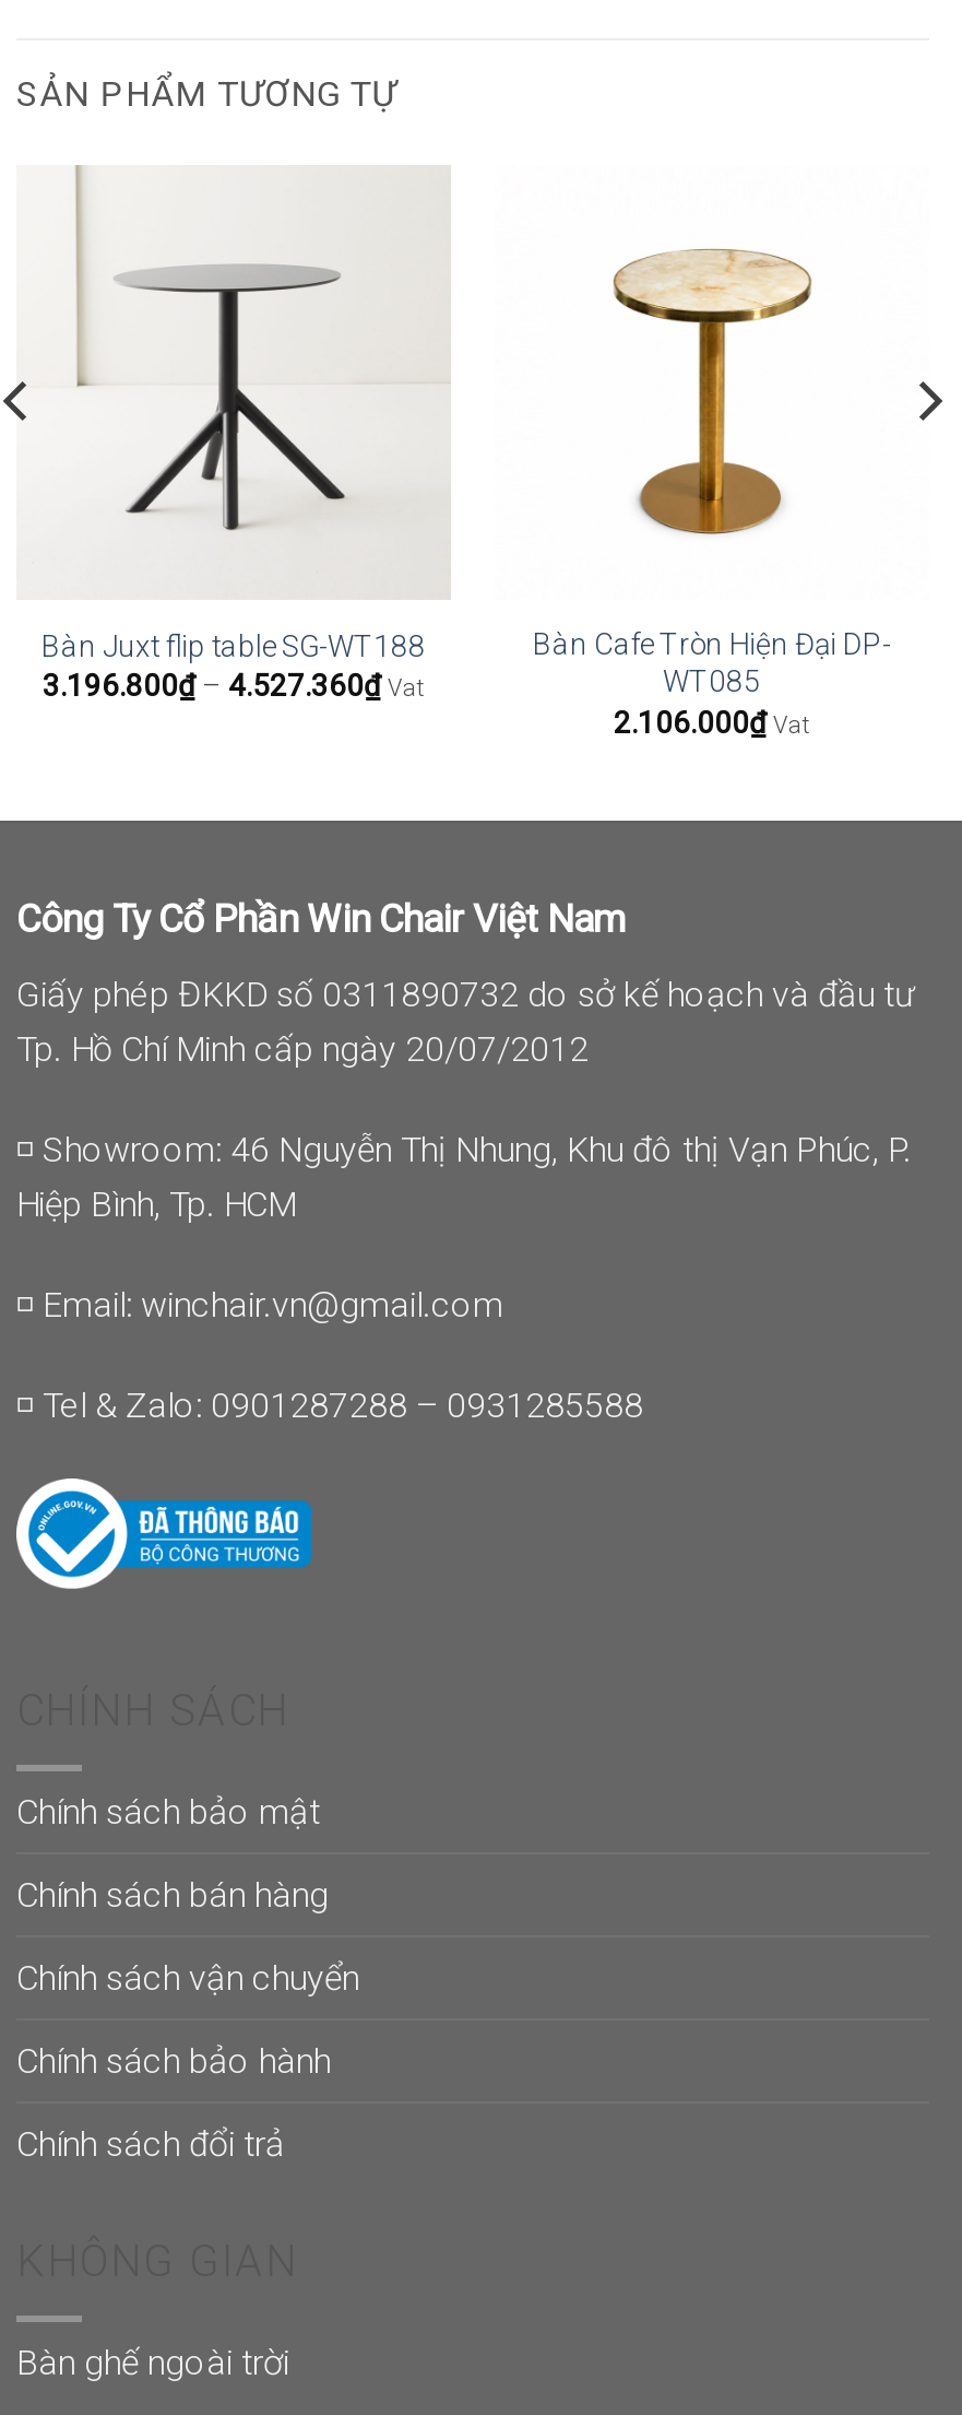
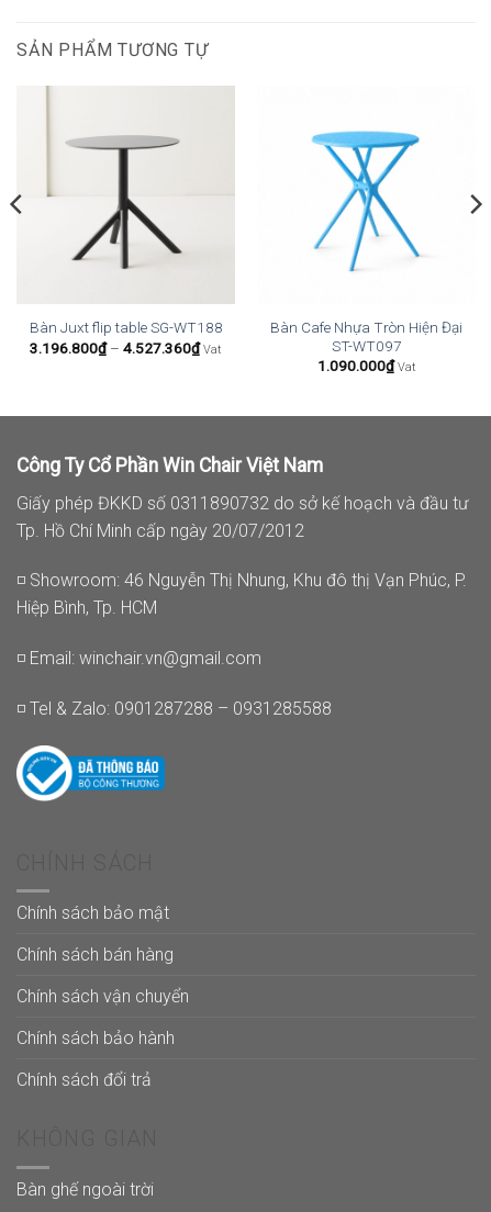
- [image]
+ [image]

- Bàn Cafe Tròn Hiện Đại DP-
- WT085
- 2.106.000₫ Vat
+ Bàn Cafe Nhựa Tròn Hiện Đại
+ ST-WT097
+ 1.090.000₫ Vat
